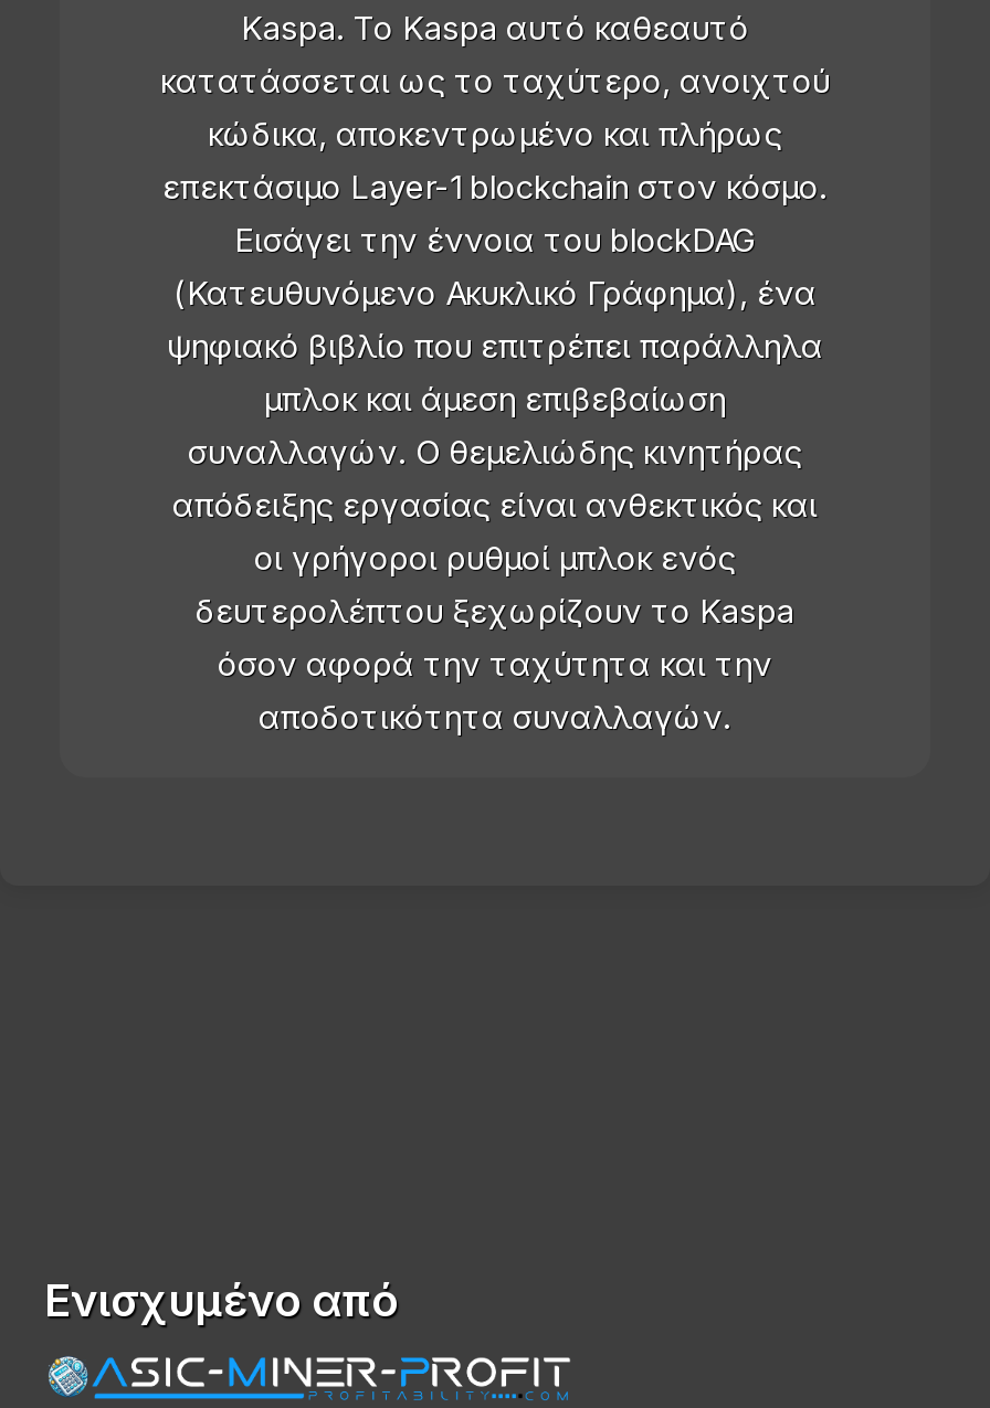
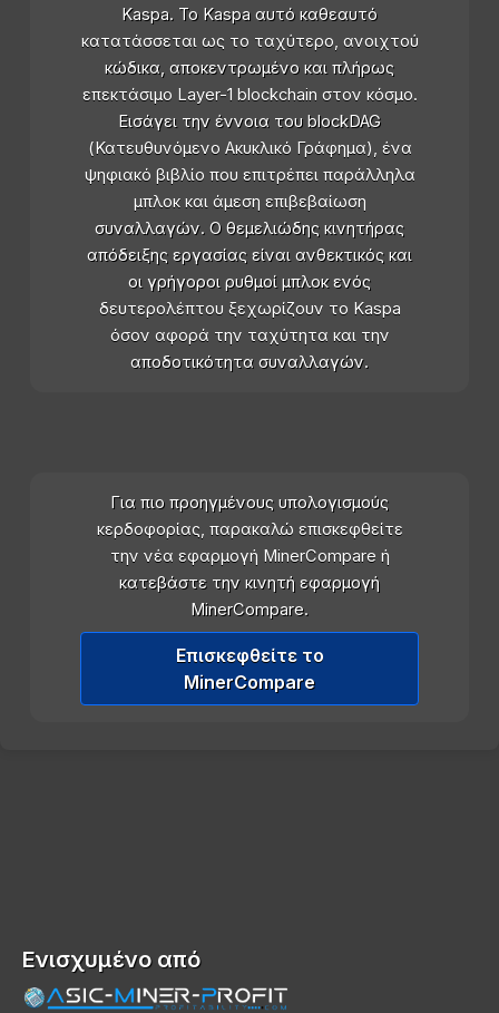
+ Για πιο προηγμένους υπολογισμούς
+ κερδοφορίας, παρακαλώ επισκεφθείτε
+ την νέα εφαρμογή MinerCompare ή
+ κατεβάστε την κινητή εφαρμογή
+ MinerCompare.
+ Επισκεφθείτε το
+ MinerCompare
